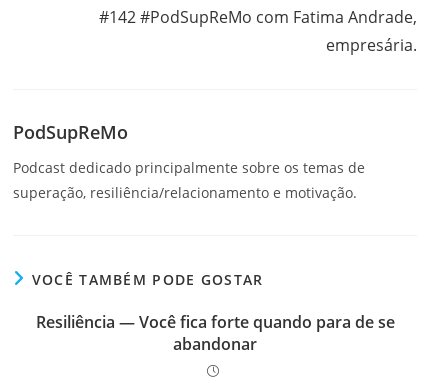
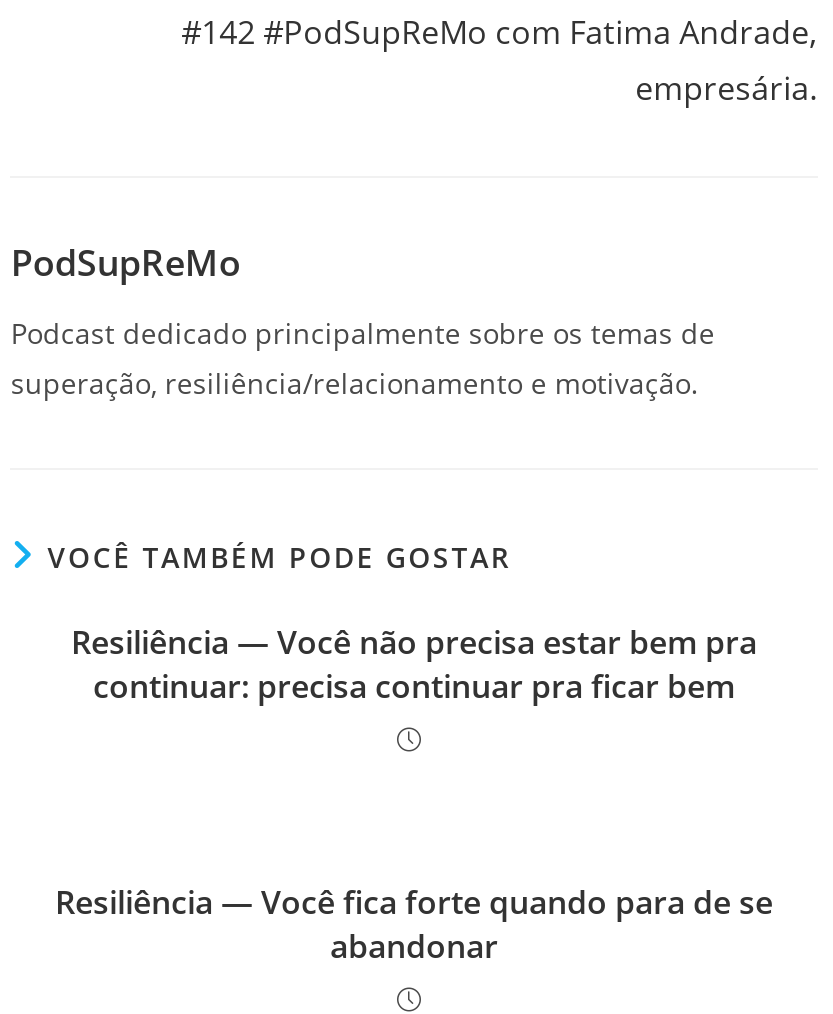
+ Resiliência — Você não precisa estar bem pra
+ continuar: precisa continuar pra ficar bem
